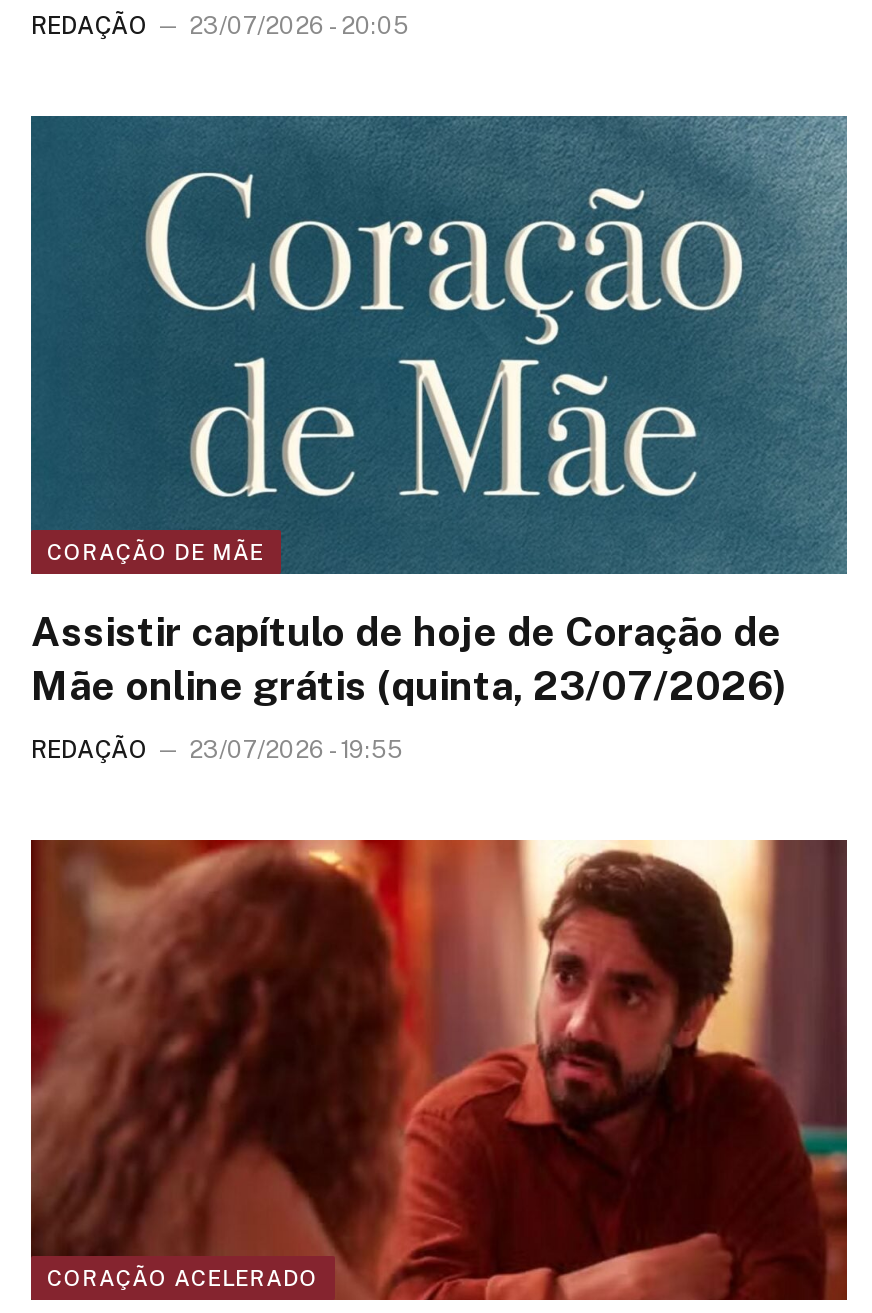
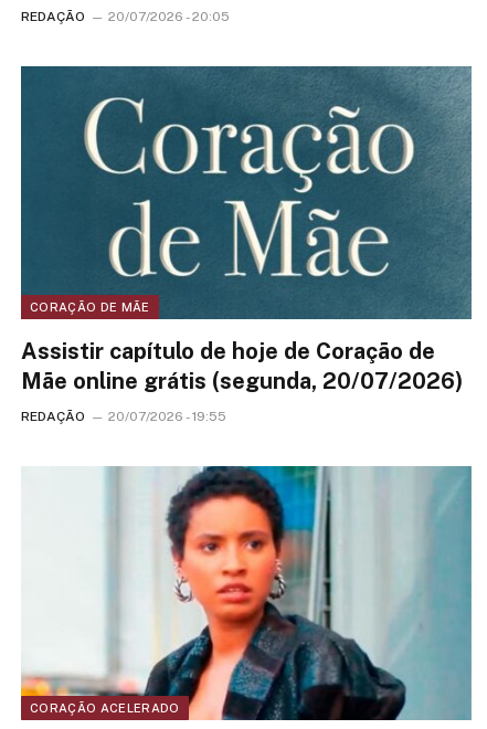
- REDAÇÃO 23/07/2026 - 20:05
+ REDAÇÃO 20/07/2026 - 20:05

- Mãe online grátis (quinta, 23/07/2026)
+ Mãe online grátis (segunda, 20/07/2026)

- REDAÇÃO 23/07/2026 - 19:55
+ REDAÇÃO 20/07/2026 - 19:55

- [image]
+ [image]
